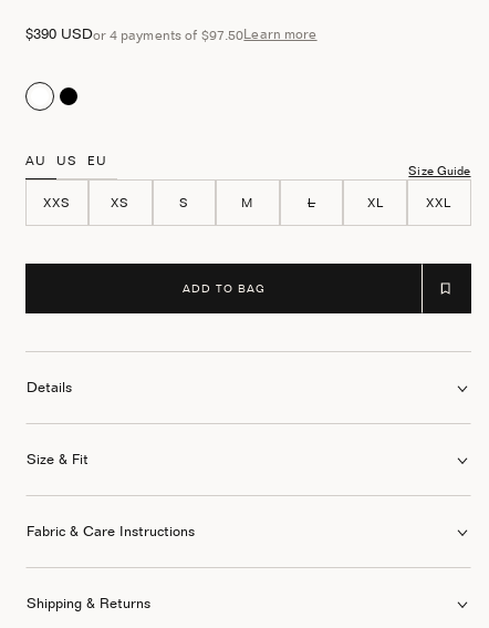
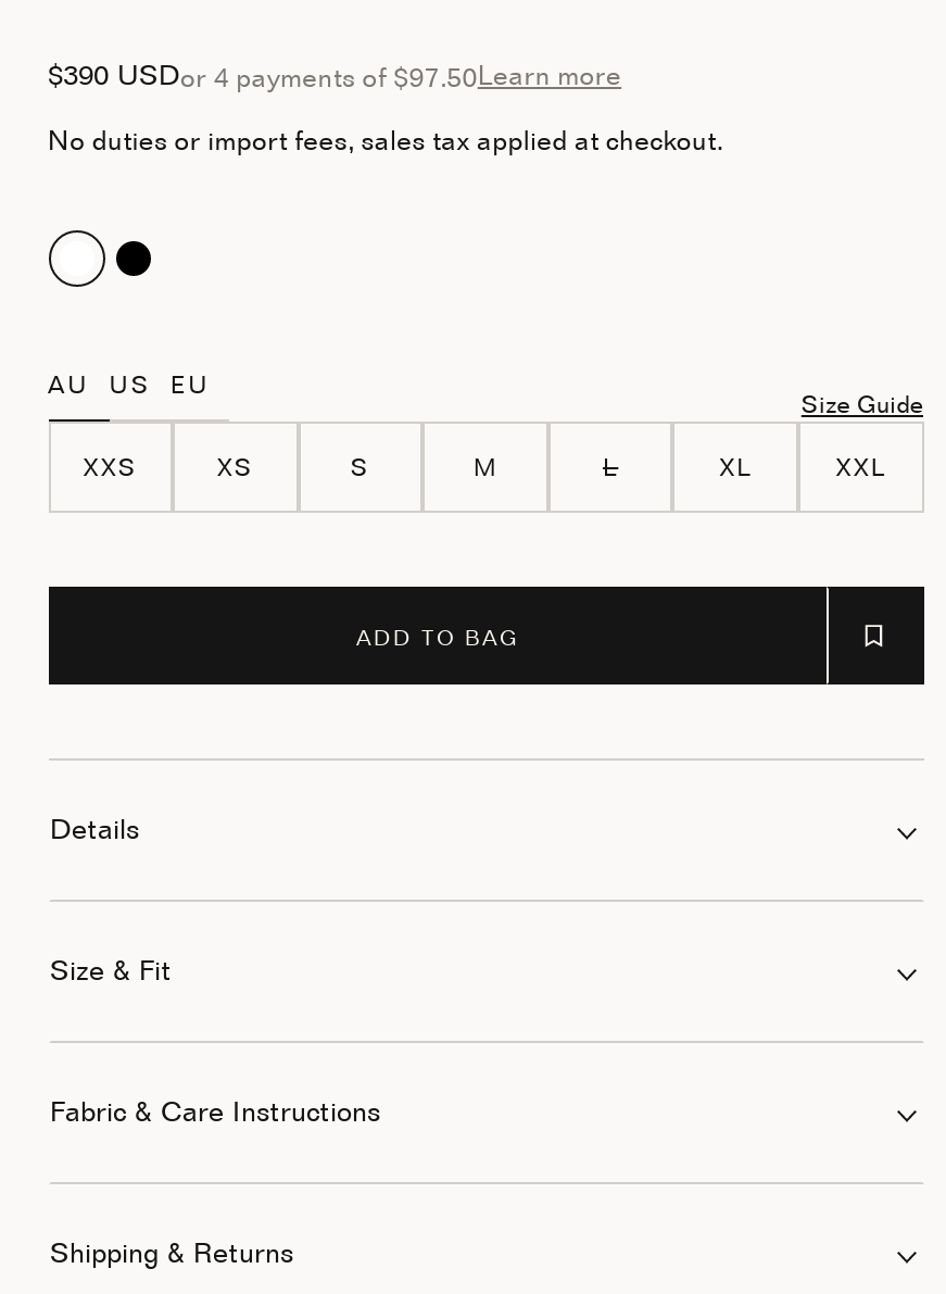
+ No duties or import fees, sales tax applied at checkout.
